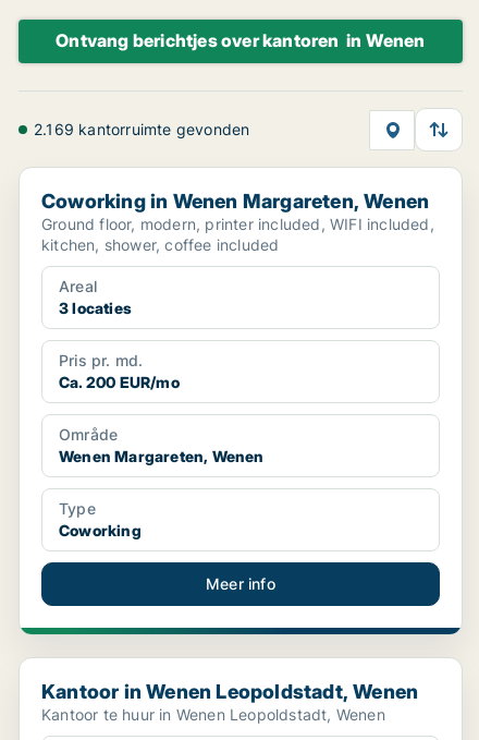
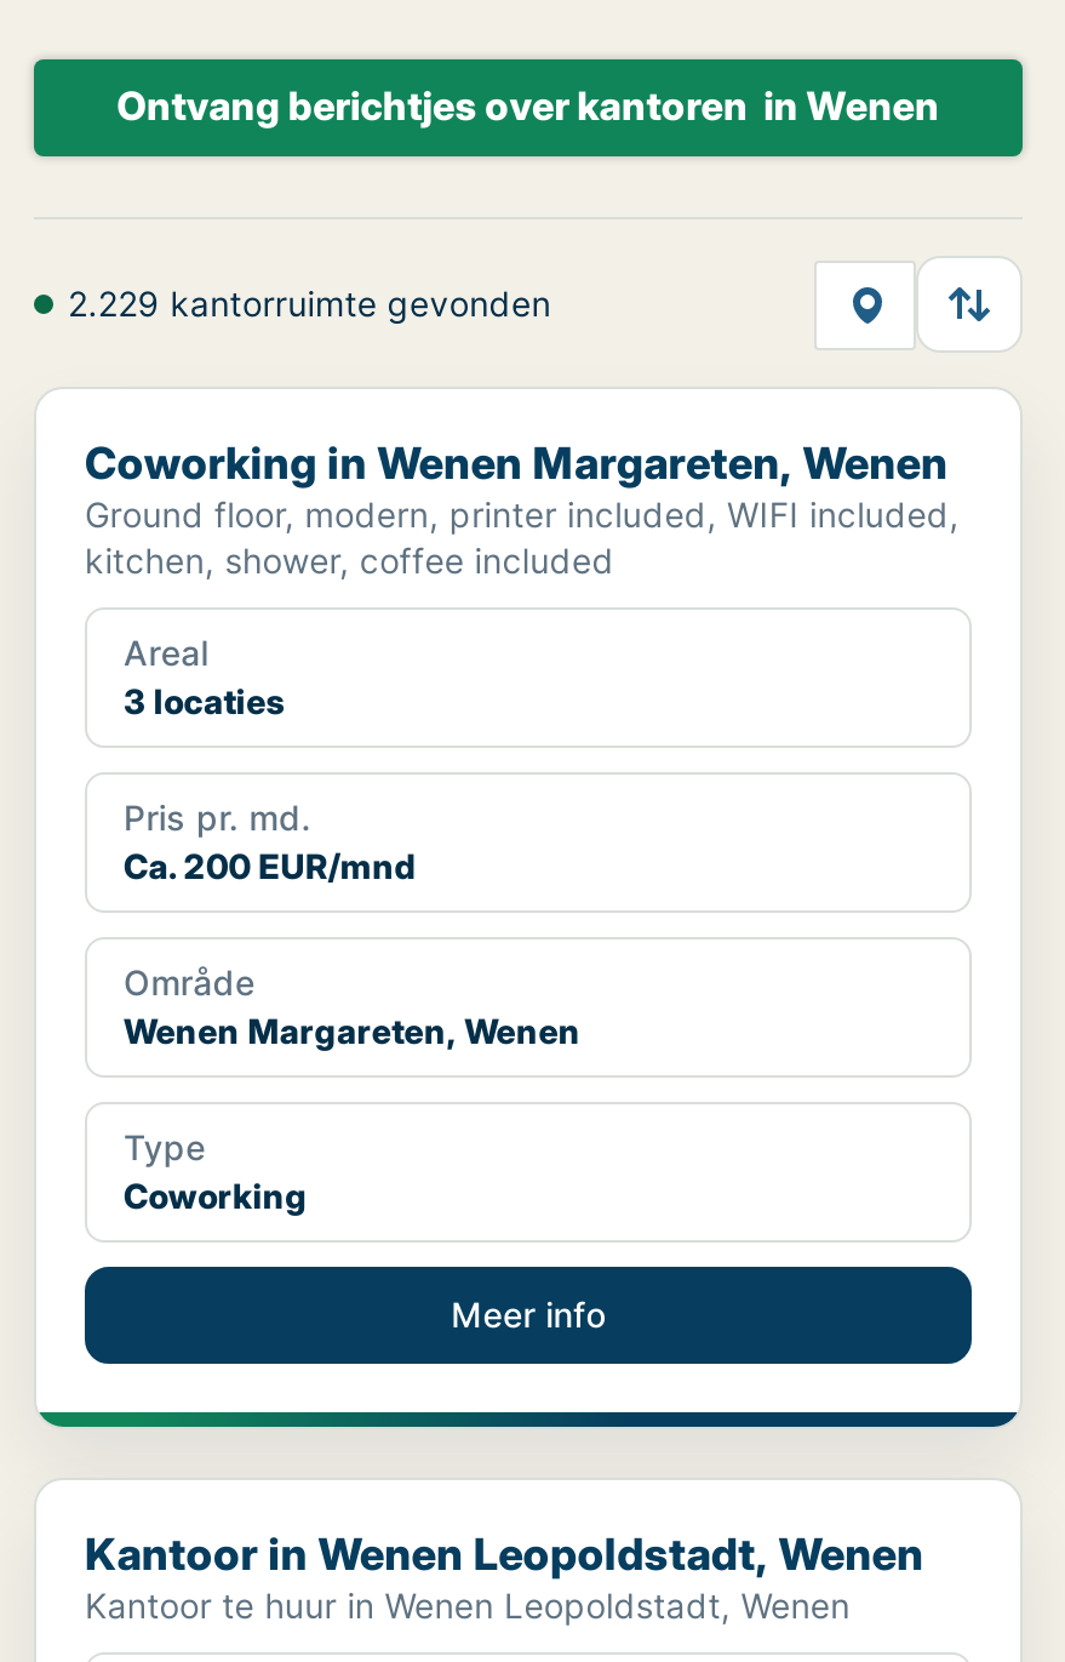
- 2.169 kantorruimte gevonden
+ 2.229 kantorruimte gevonden

- Ca. 200 EUR/mo
+ Ca. 200 EUR/mnd
